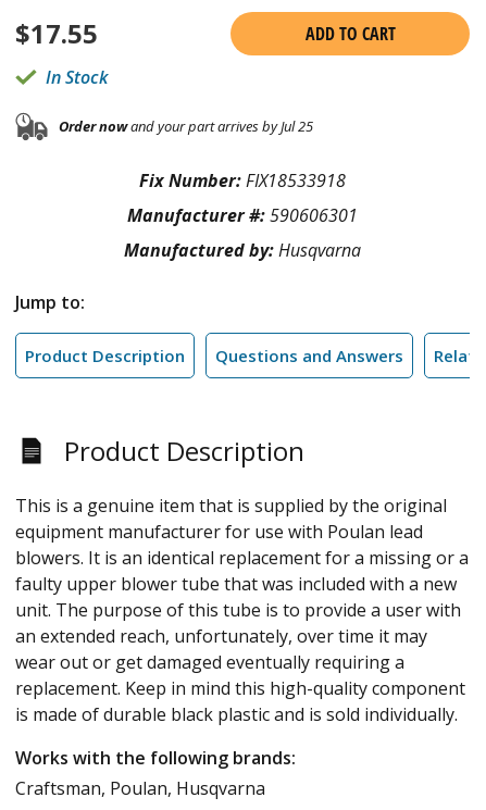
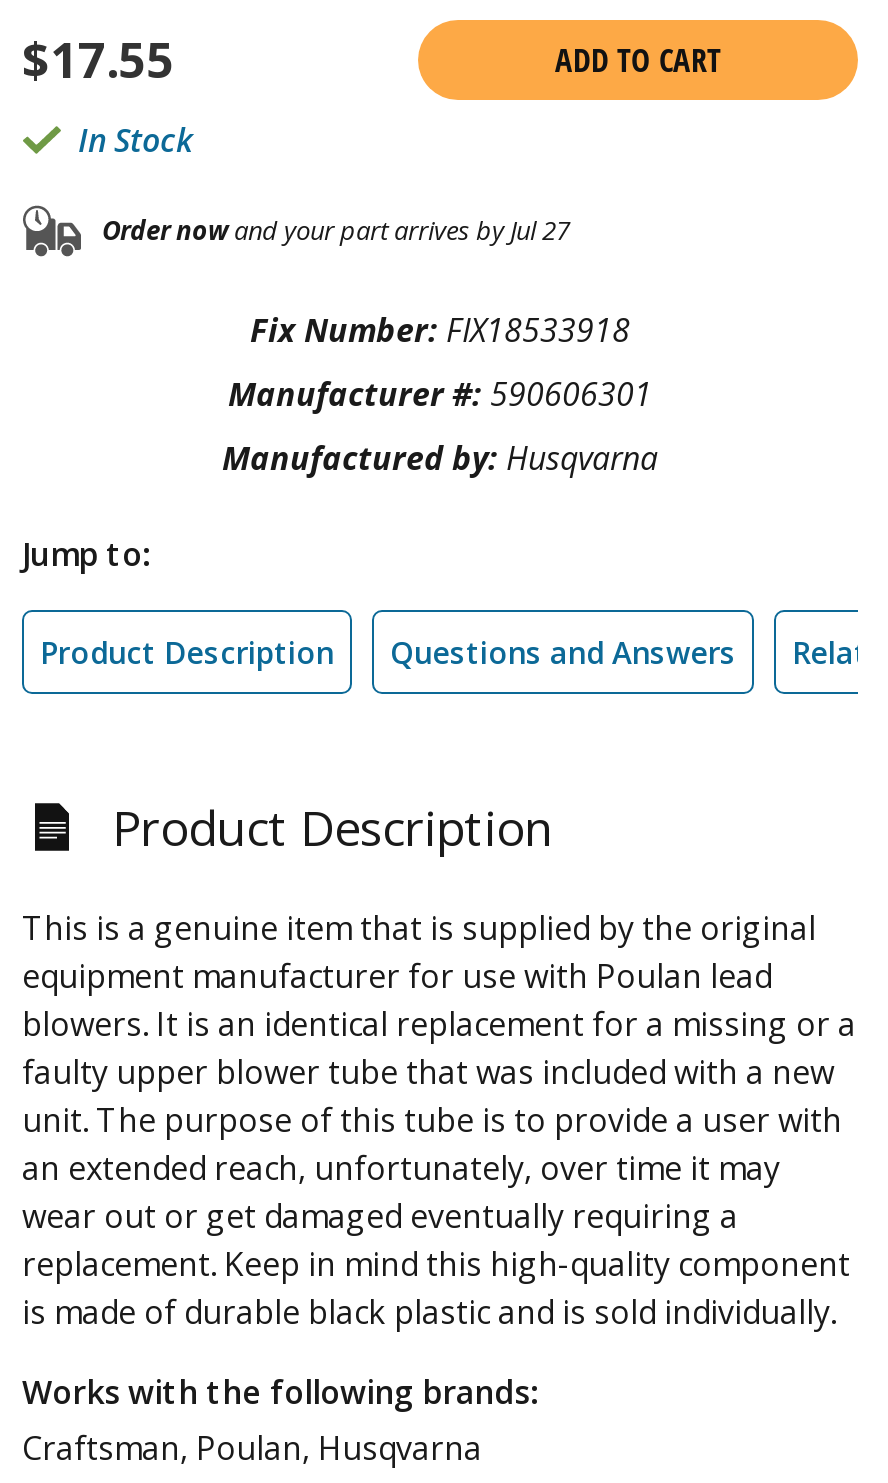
- Order nowand your part arrives by Jul 25
+ Order nowand your part arrives by Jul 27
